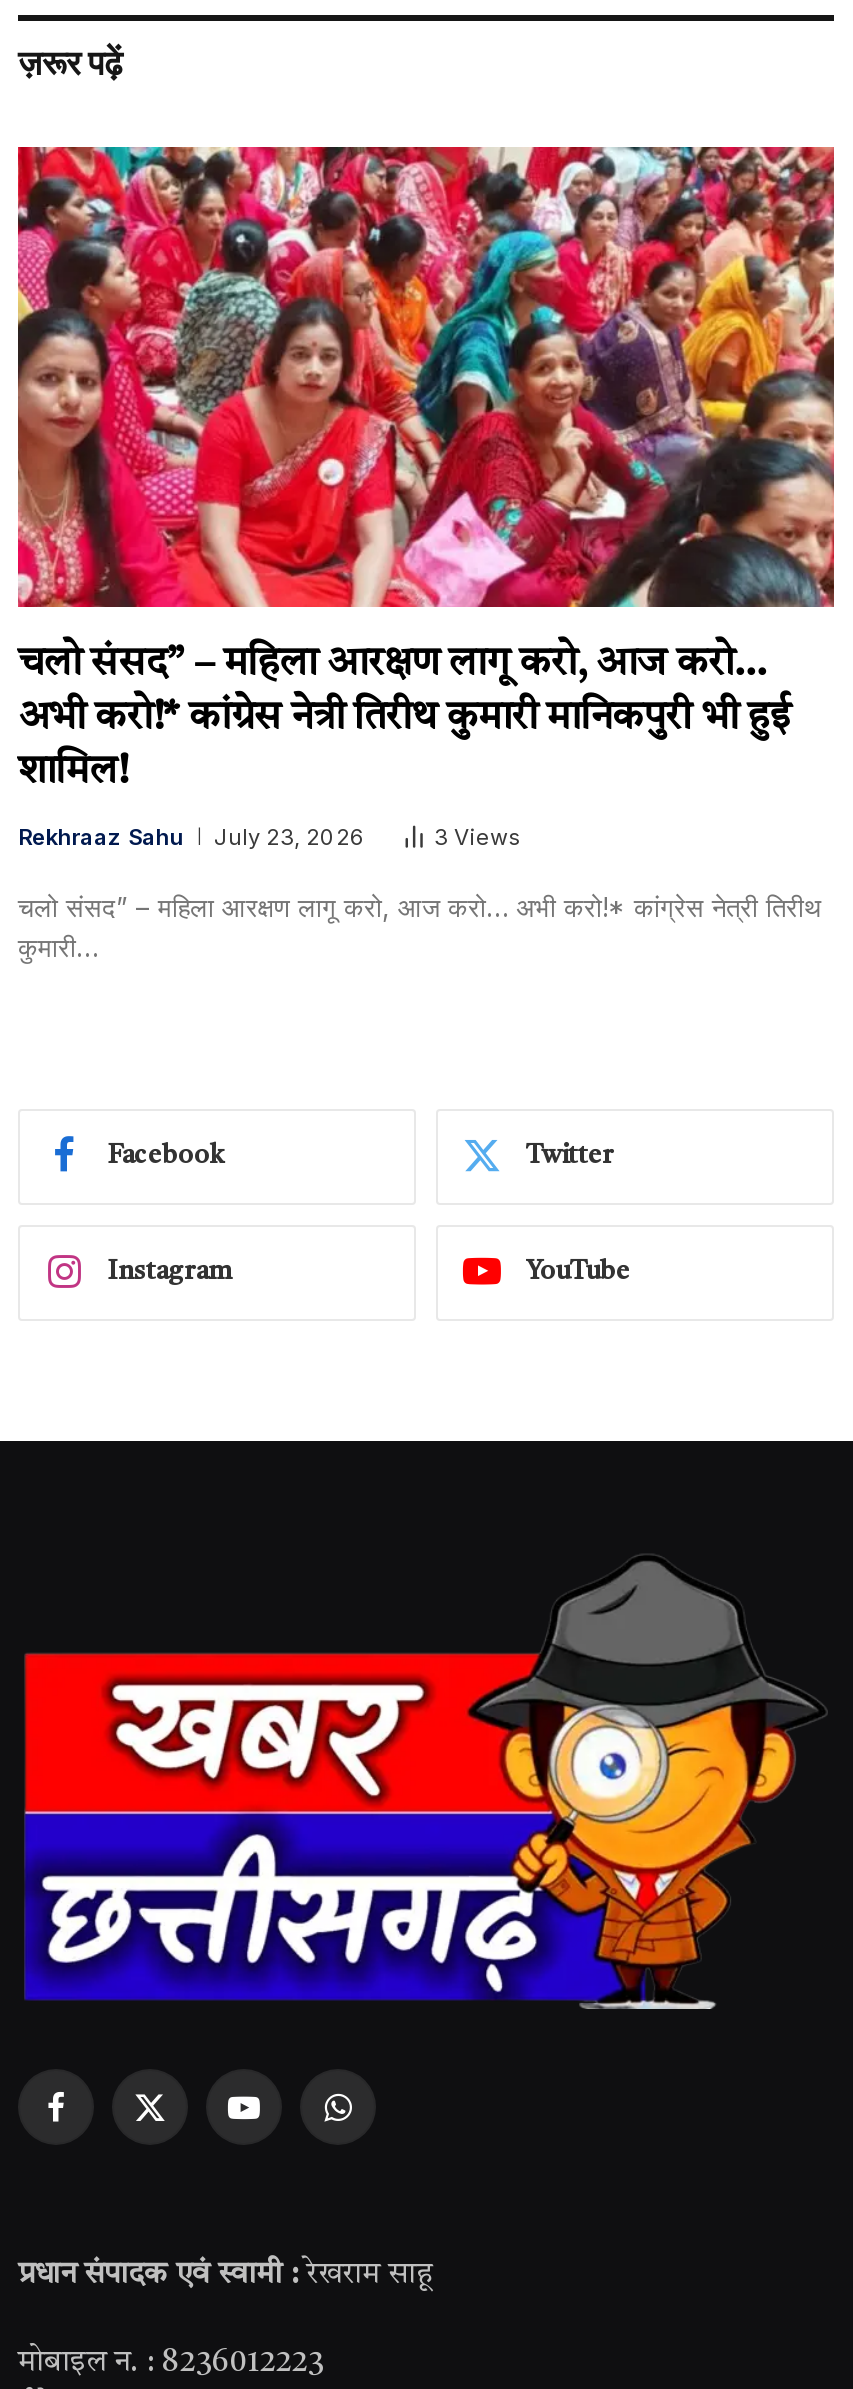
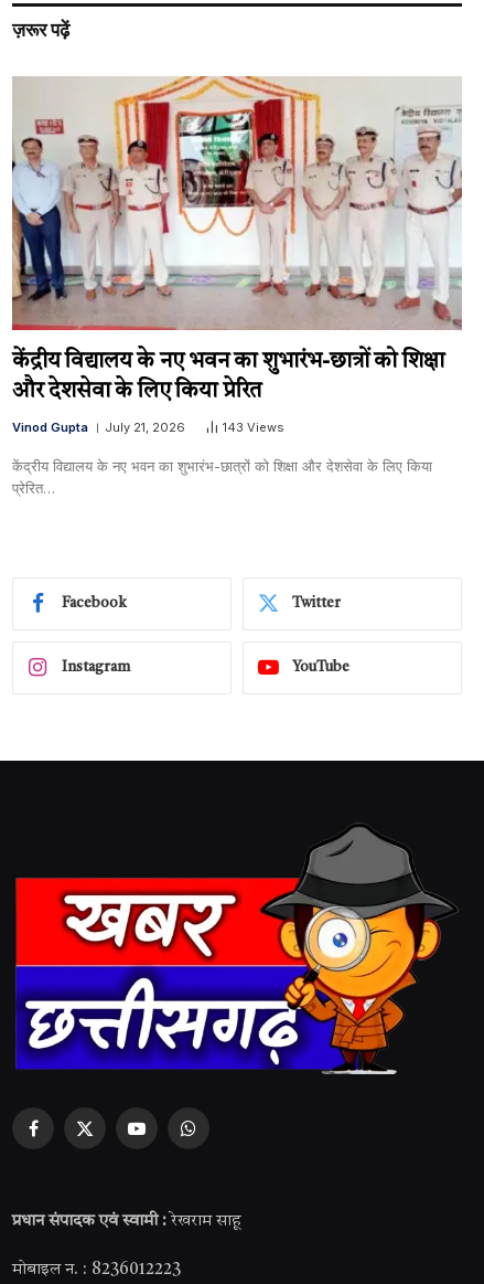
- [image]
- चलो संसद” – महिला आरक्षण लागू करो, आज करो…
- अभी करो!* कांग्रेस नेत्री तिरीथ कुमारी मानिकपुरी भी हुई
- शामिल!
+ [image]
+ केंद्रीय विद्यालय के नए भवन का शुभारंभ-छात्रों को शिक्षा
+ और देशसेवा के लिए किया प्रेरित

- Rekhraaz Sahu
- July 23, 2026
- 3 Views
+ Vinod Gupta
+ July 21, 2026
+ 143 Views

- चलो संसद” – महिला आरक्षण लागू करो, आज करो… अभी करो!* कांग्रेस नेत्री तिरीथ
- कुमारी…
+ केंद्रीय विद्यालय के नए भवन का शुभारंभ-छात्रों को शिक्षा और देशसेवा के लिए किया
+ प्रेरित…
